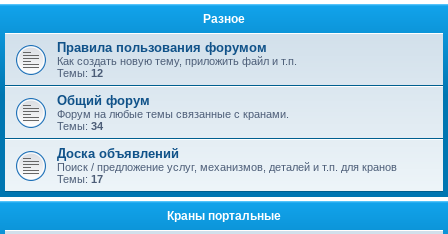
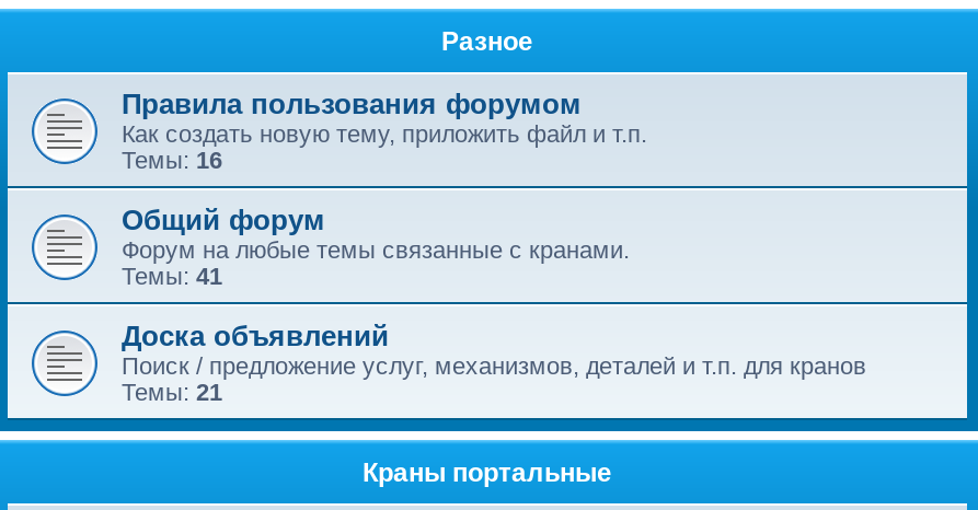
- Темы: 12
+ Темы: 16

- Темы: 34
+ Темы: 41

- Темы: 17
+ Темы: 21
